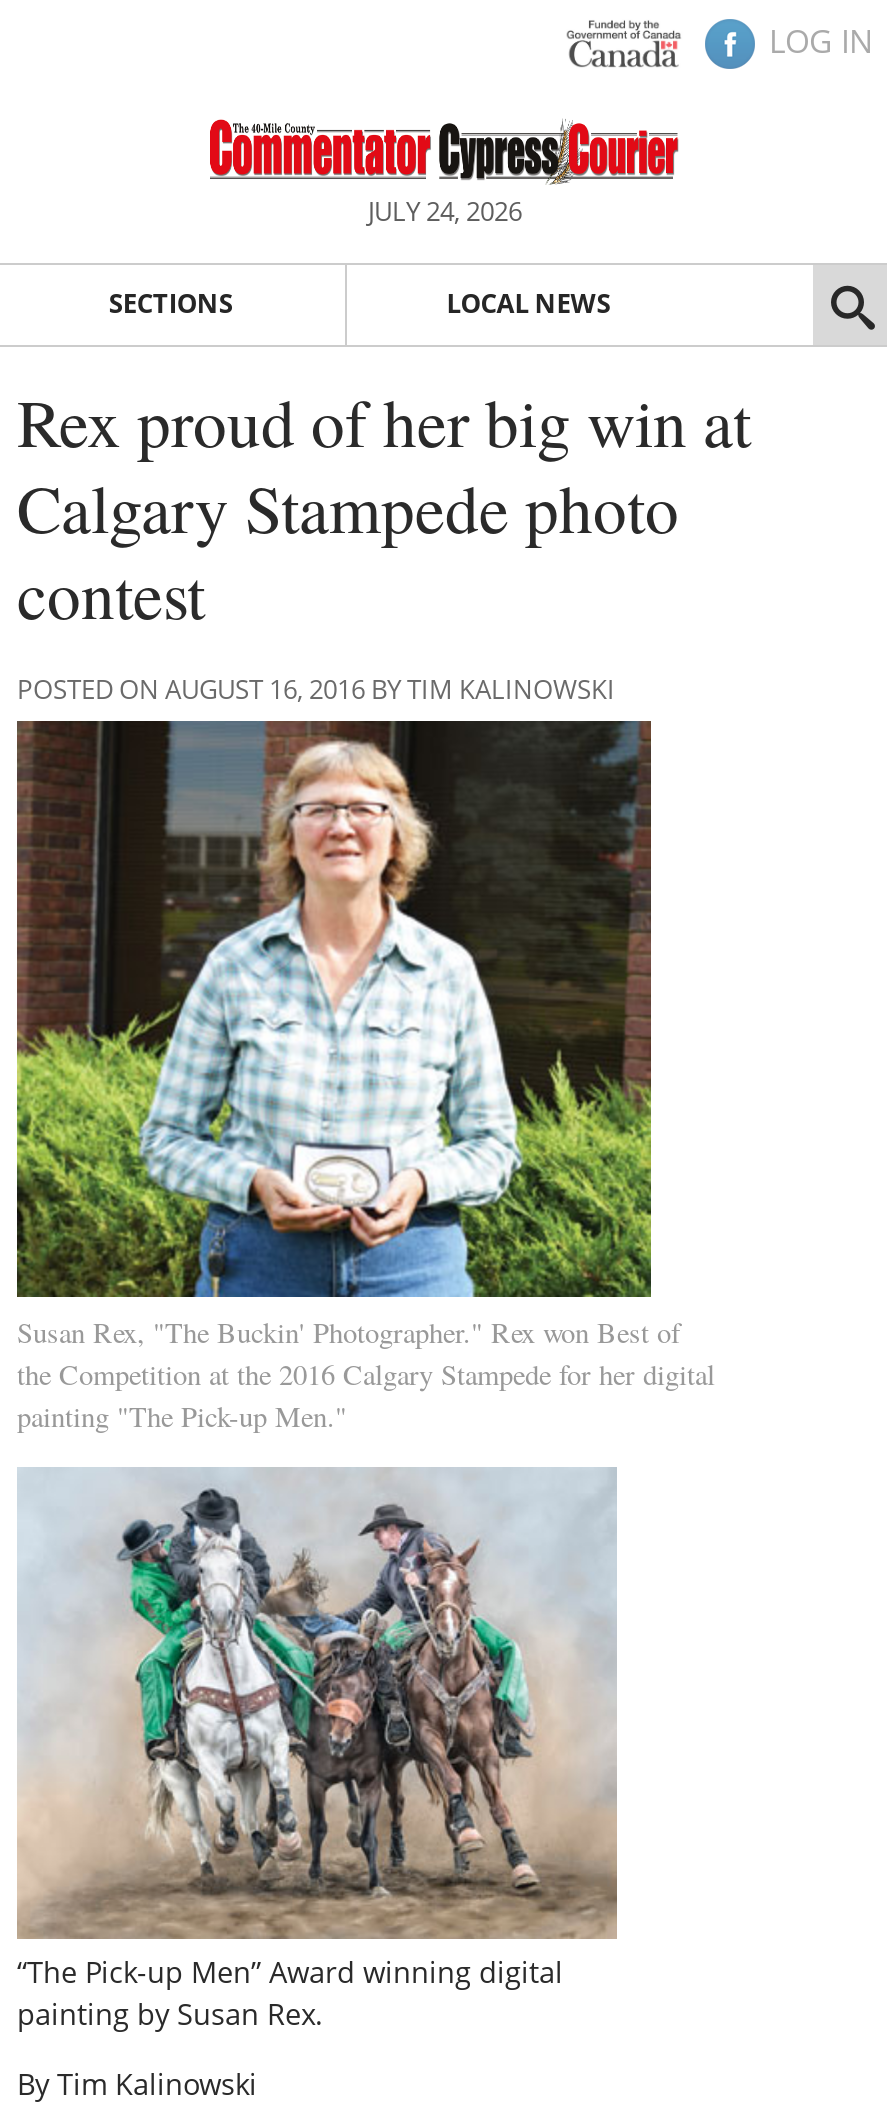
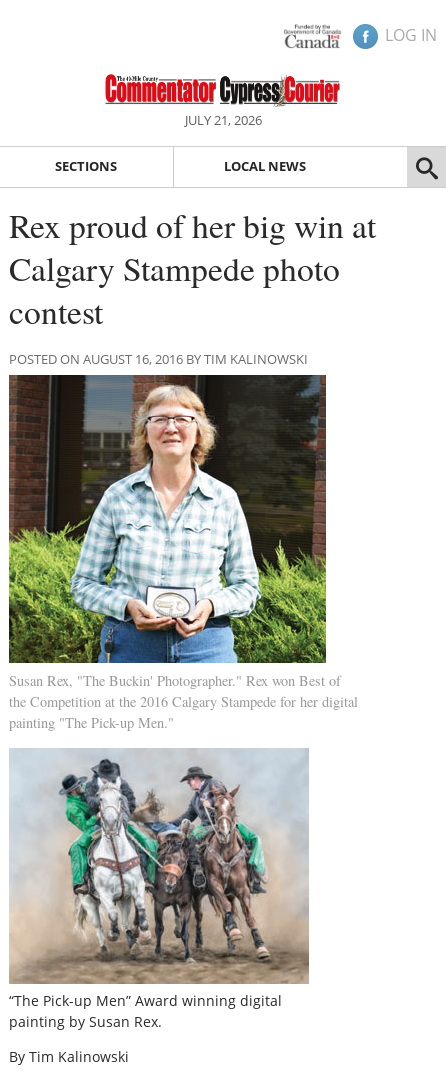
- JULY 24, 2026
+ JULY 21, 2026
